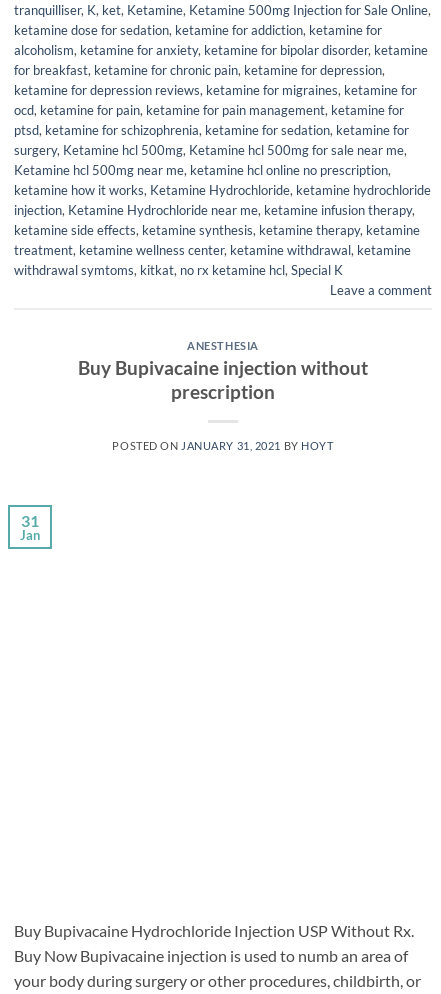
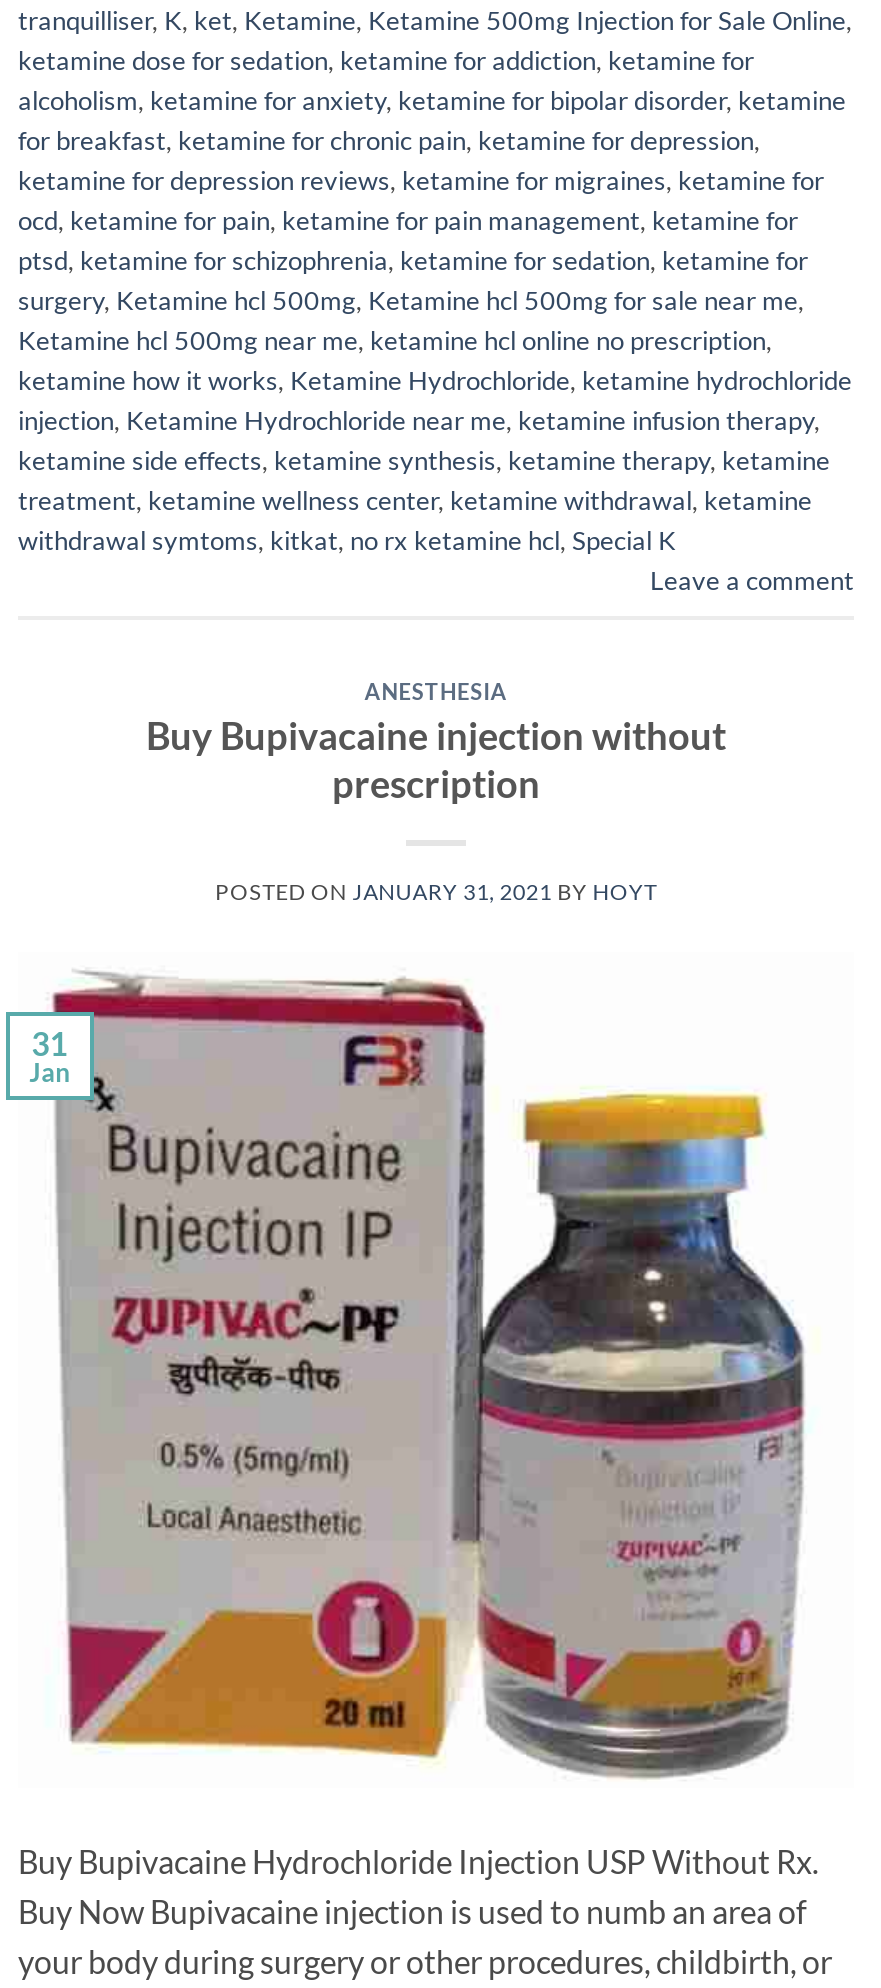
+ [image]
